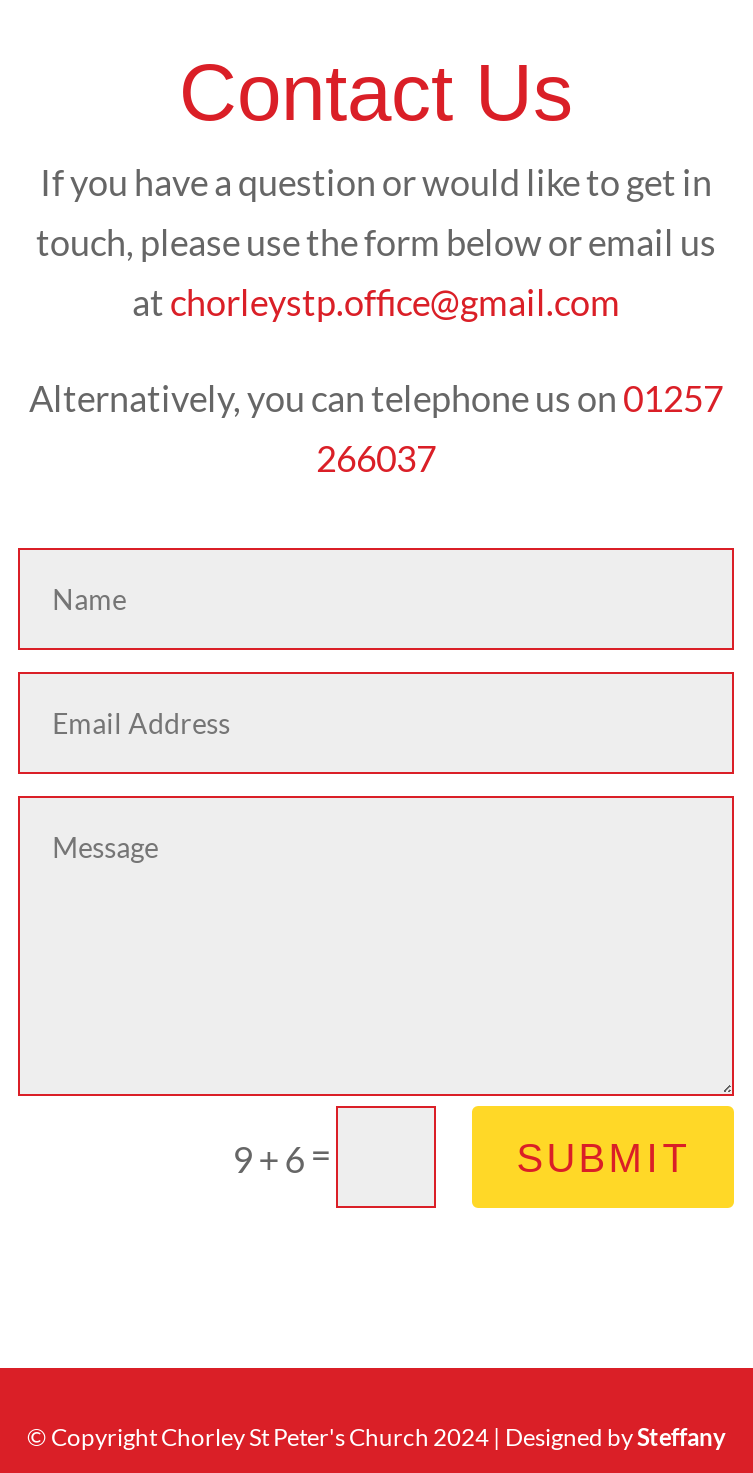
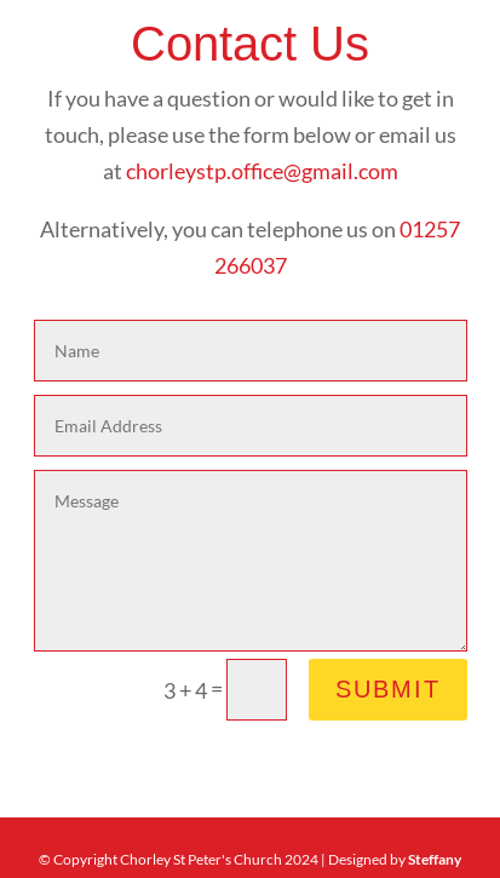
- 9 + 6 =
+ 3 + 4 =
